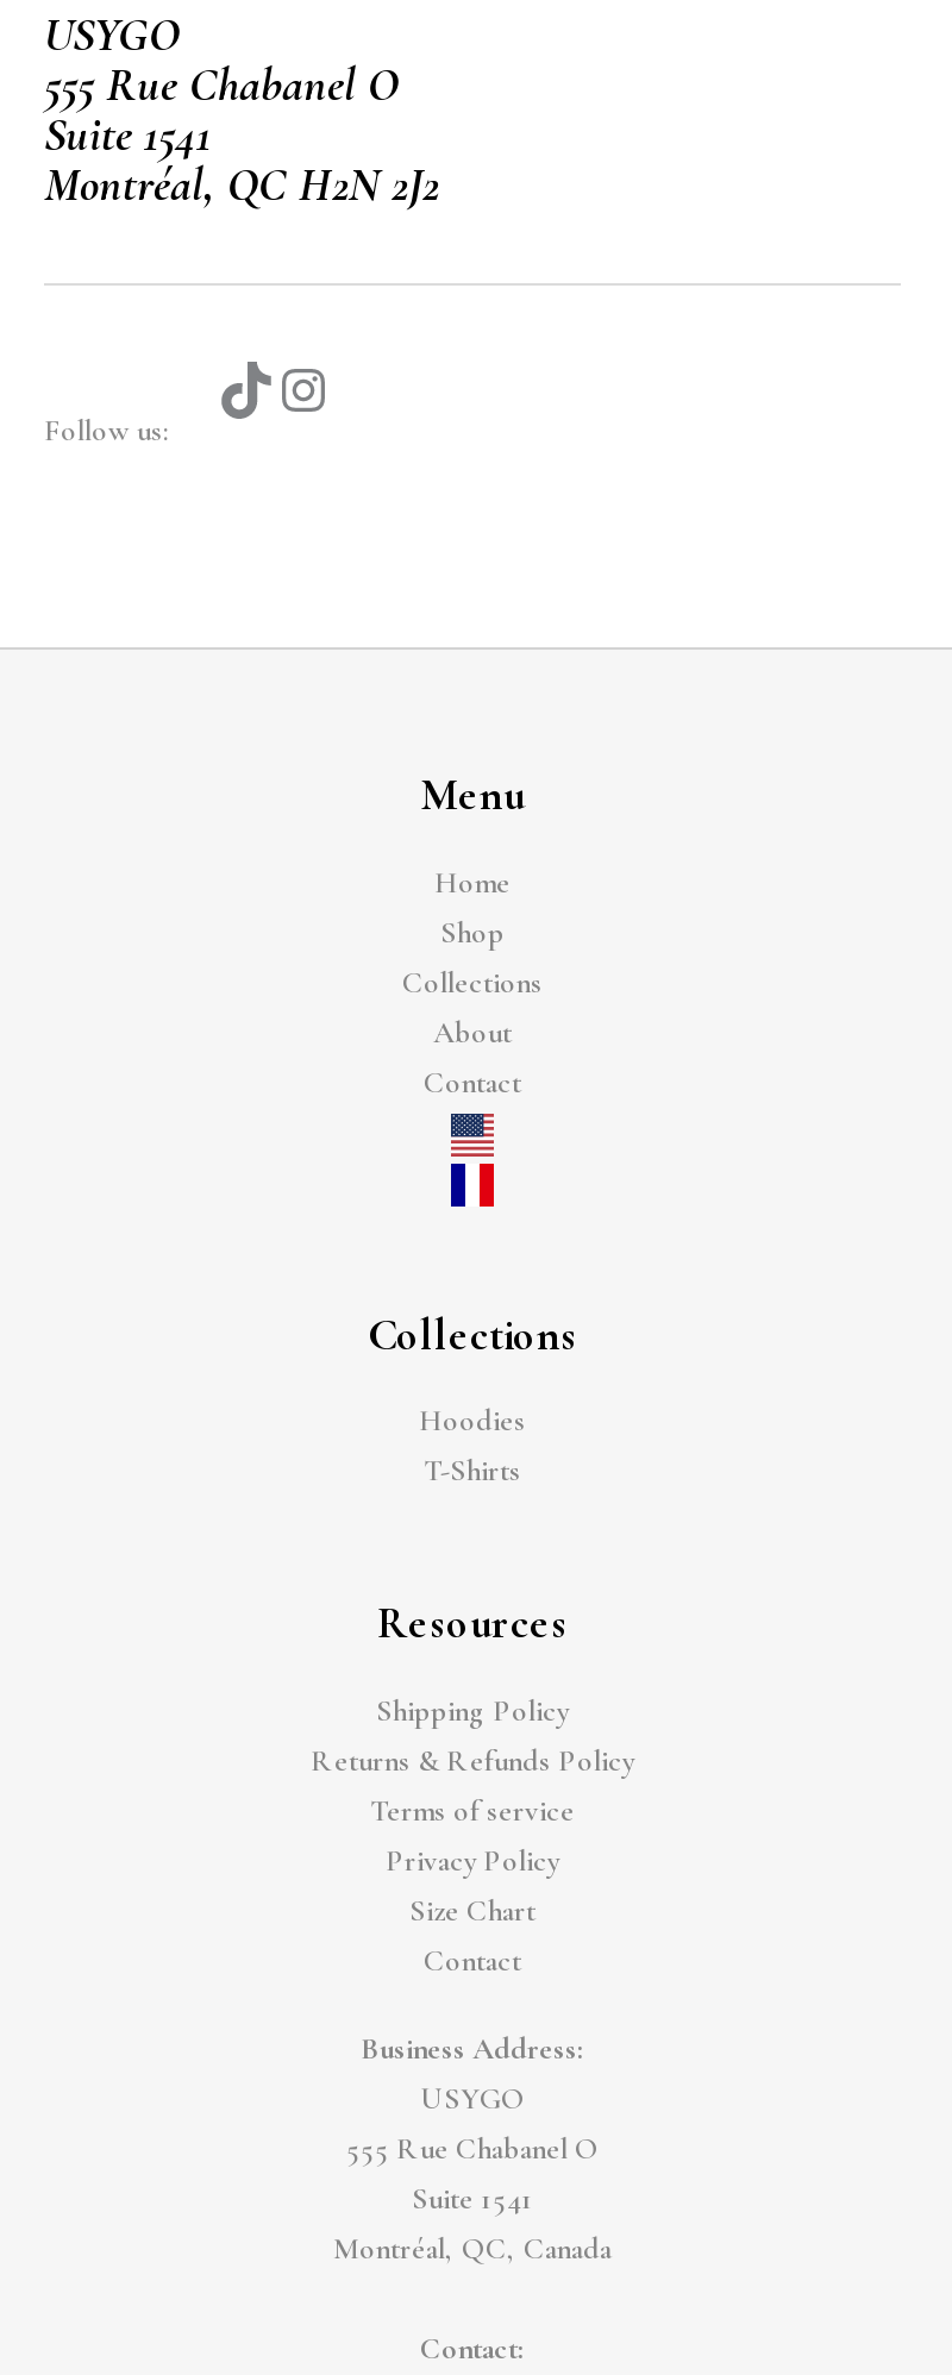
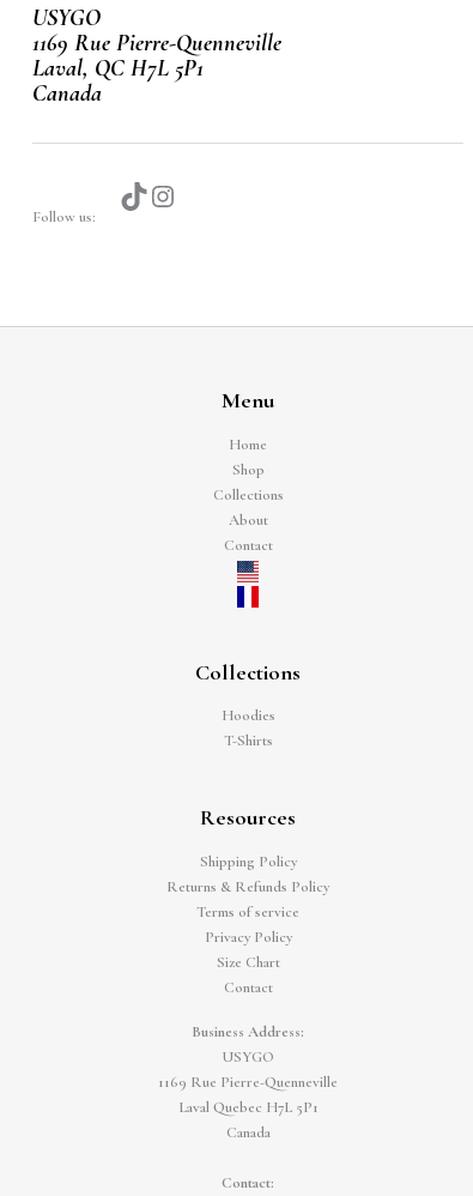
- 555 Rue Chabanel O
- Suite 1541
- Montréal, QC H2N 2J2
+ 1169 Rue Pierre-Quenneville
+ Laval, QC H7L 5P1
+ Canada

- 555 Rue Chabanel O
- Suite 1541
- Montréal, QC, Canada
+ 1169 Rue Pierre-Quenneville
+ Laval Quebec H7L 5P1
+ Canada
